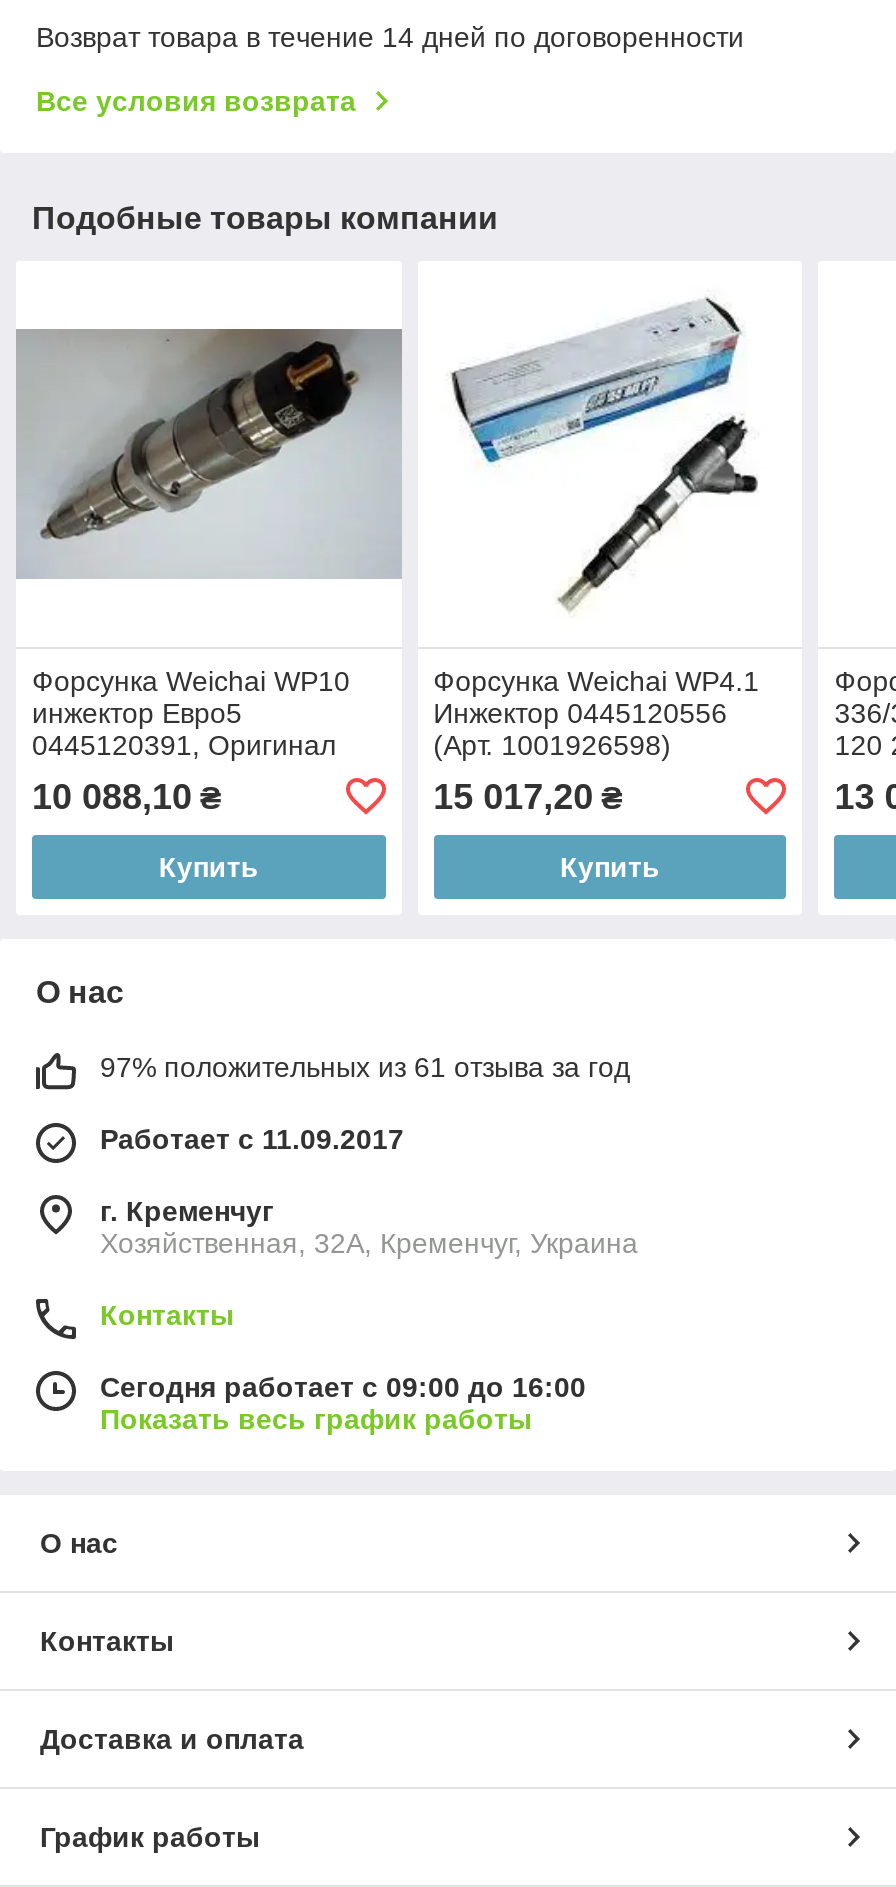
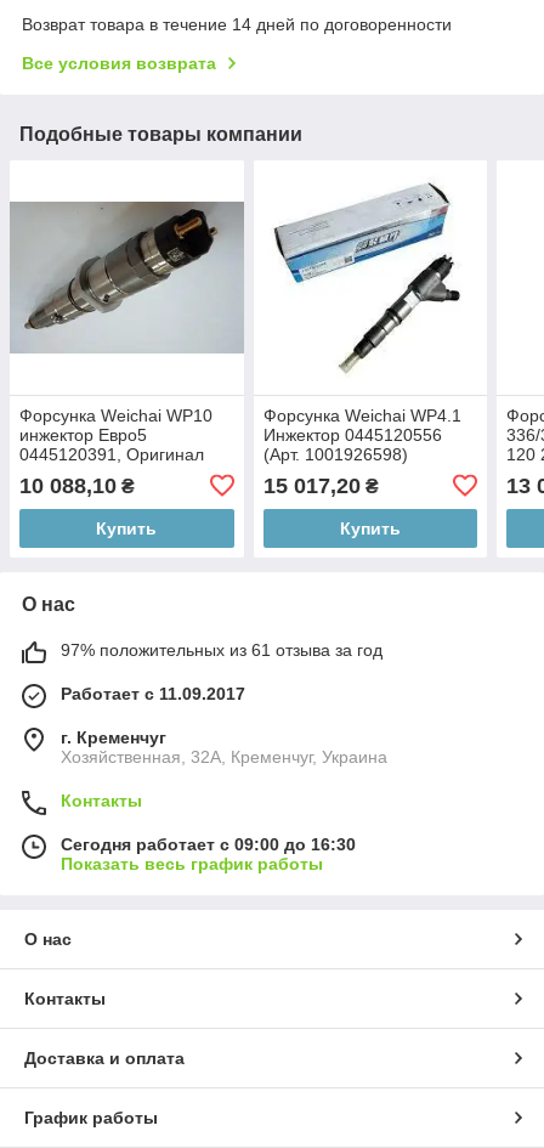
- Сегодня работает с 09:00 до 16:00
+ Сегодня работает с 09:00 до 16:30
